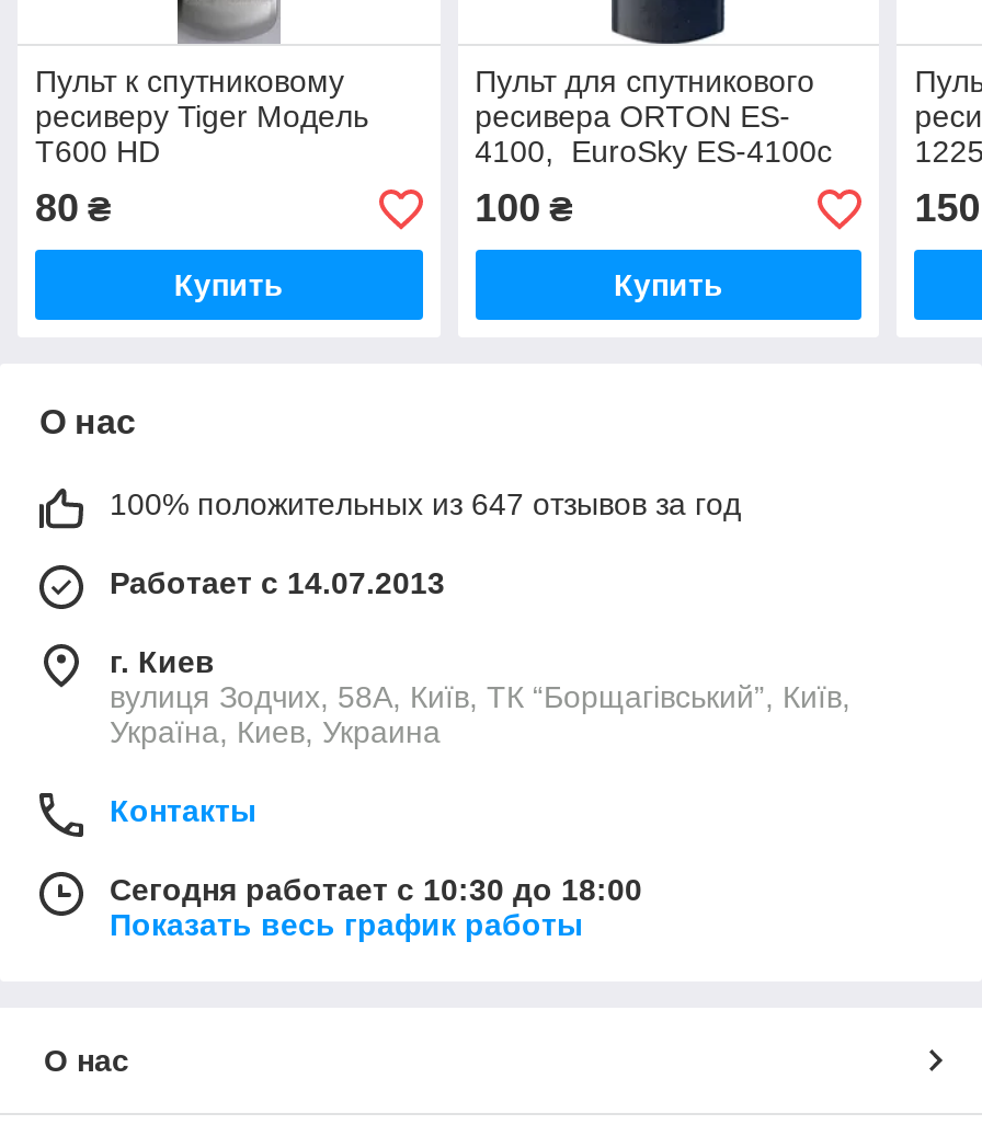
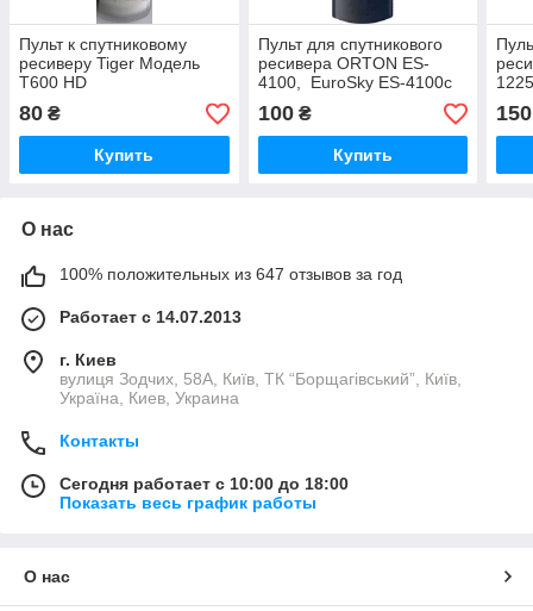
- Сегодня работает с 10:30 до 18:00
+ Сегодня работает с 10:00 до 18:00
